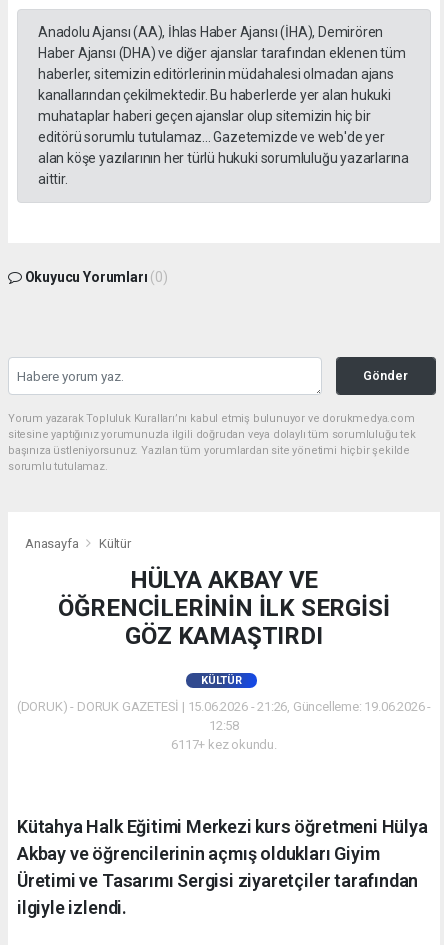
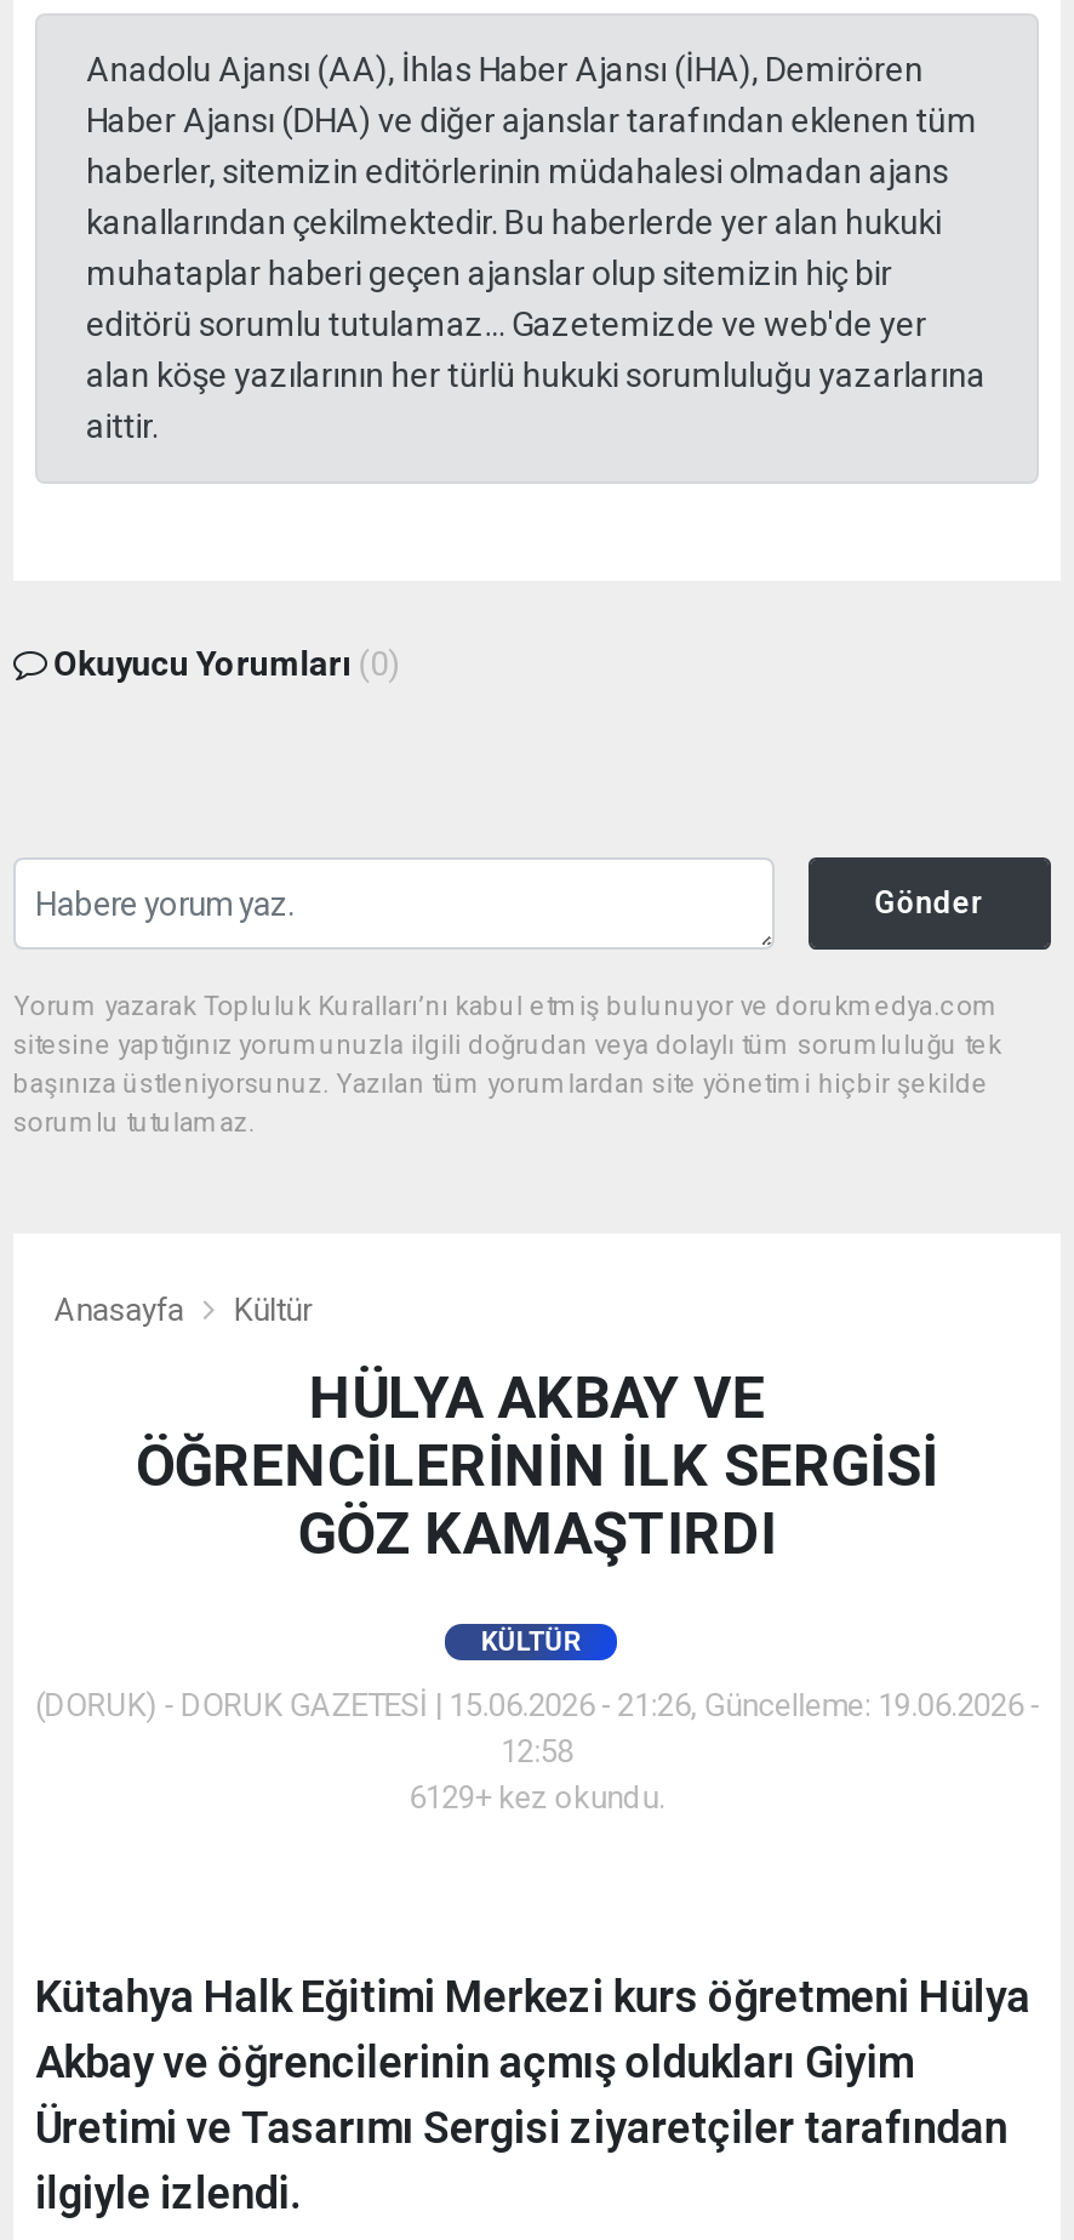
- 6117+ kez okundu.
+ 6129+ kez okundu.
